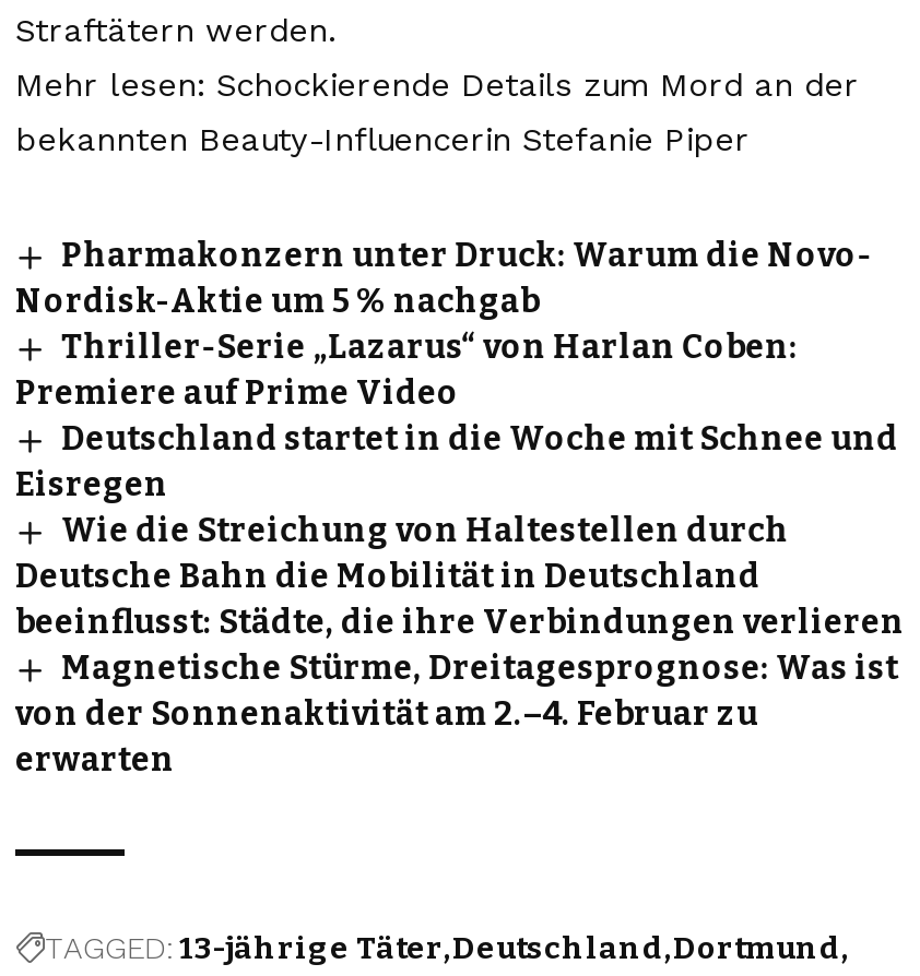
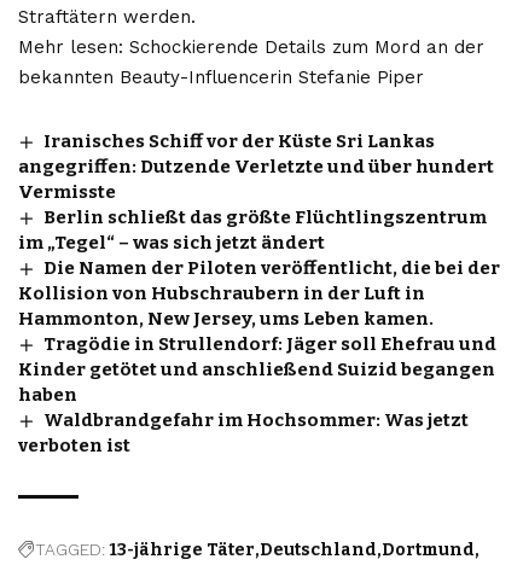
- Pharmakonzern unter Druck: Warum die Novo-
- Nordisk-Aktie um 5 % nachgab
- Thriller-Serie „Lazarus“ von Harlan Coben:
- Premiere auf Prime Video
- Deutschland startet in die Woche mit Schnee und
- Eisregen
- Wie die Streichung von Haltestellen durch
- Deutsche Bahn die Mobilität in Deutschland
- beeinflusst: Städte, die ihre Verbindungen verlieren
- Magnetische Stürme, Dreitagesprognose: Was ist
- von der Sonnenaktivität am 2.–4. Februar zu
- erwarten
+ Iranisches Schiff vor der Küste Sri Lankas
+ angegriffen: Dutzende Verletzte und über hundert
+ Vermisste
+ Berlin schließt das größte Flüchtlingszentrum
+ im „Tegel“ – was sich jetzt ändert
+ Die Namen der Piloten veröffentlicht, die bei der
+ Kollision von Hubschraubern in der Luft in
+ Hammonton, New Jersey, ums Leben kamen.
+ Tragödie in Strullendorf: Jäger soll Ehefrau und
+ Kinder getötet und anschließend Suizid begangen
+ haben
+ Waldbrandgefahr im Hochsommer: Was jetzt
+ verboten ist
